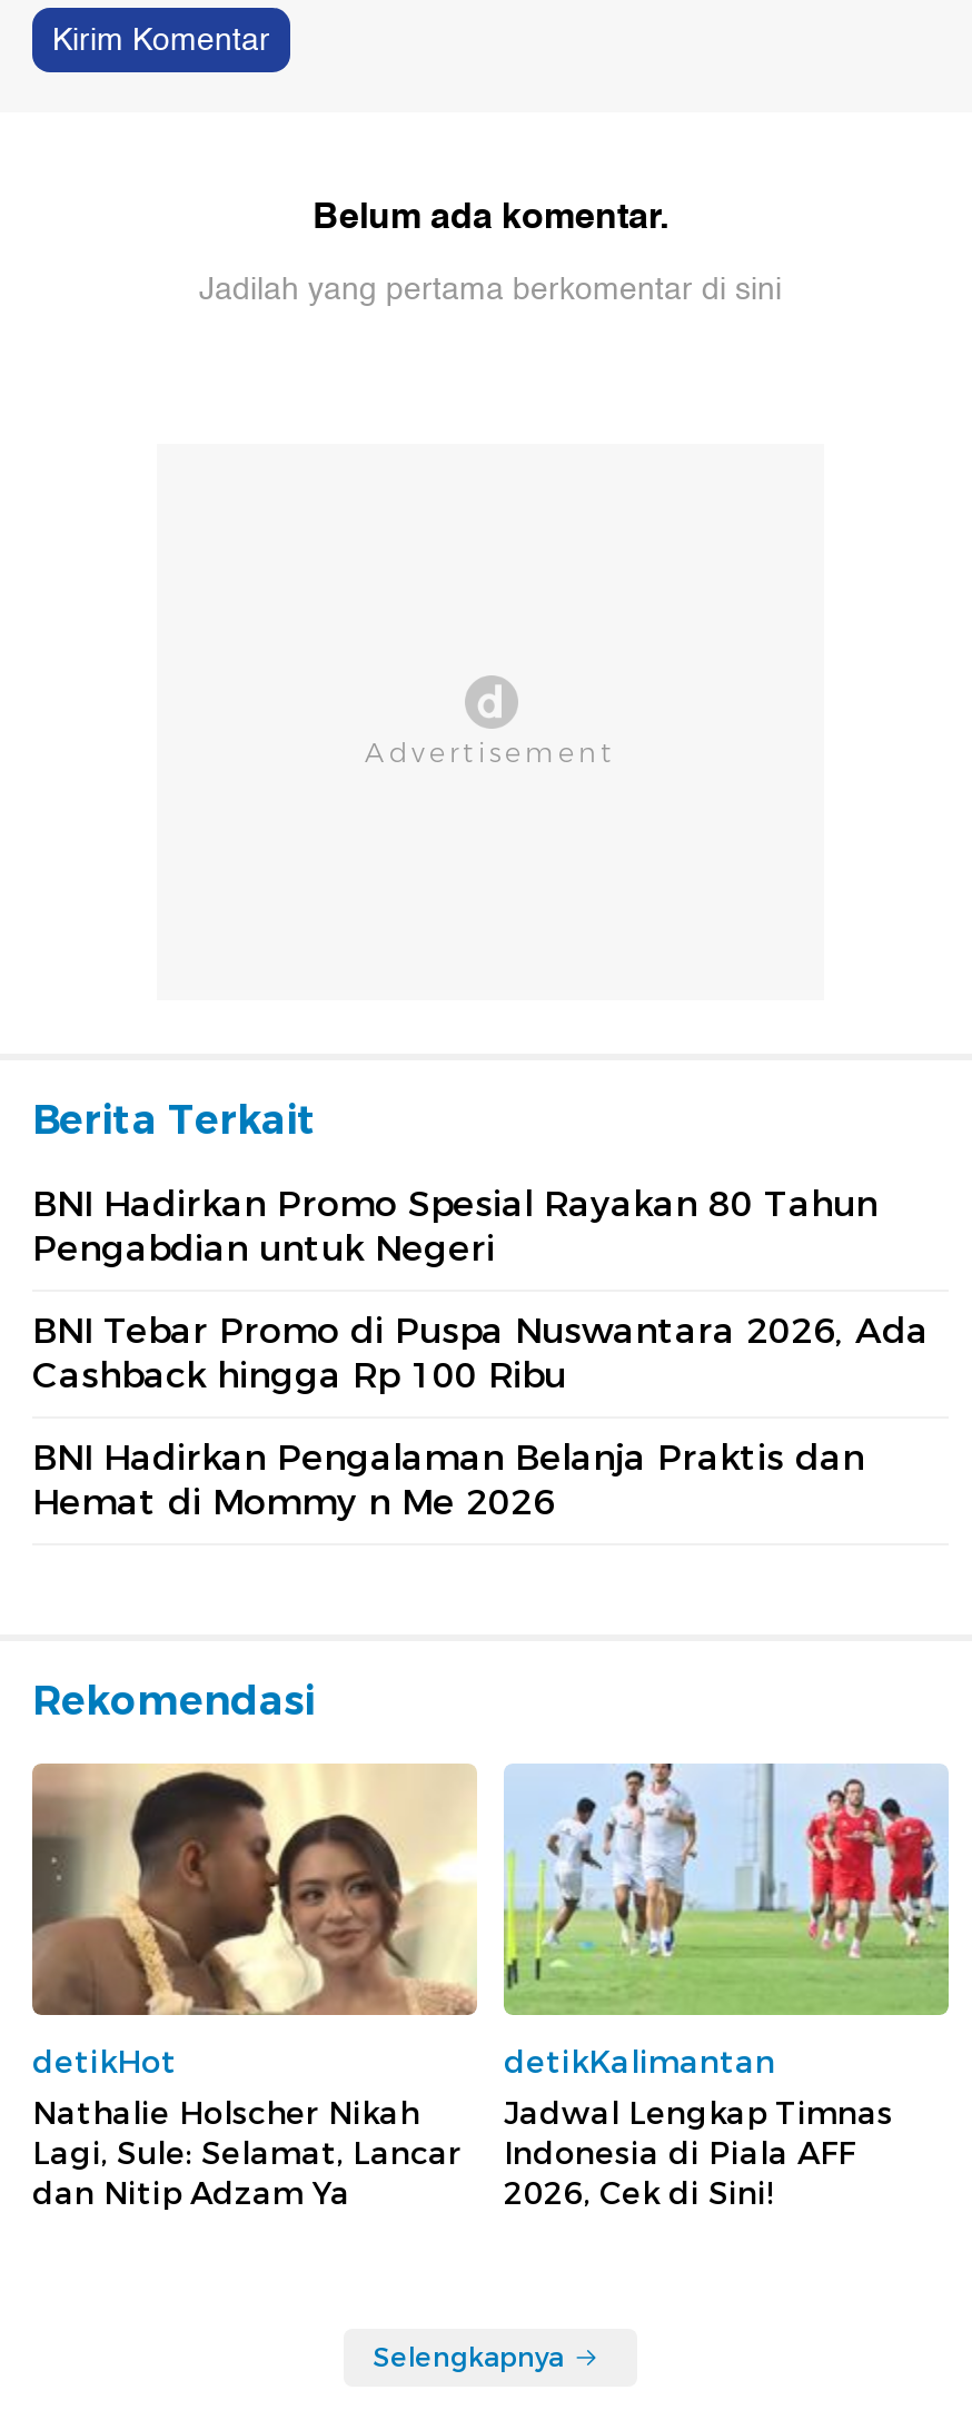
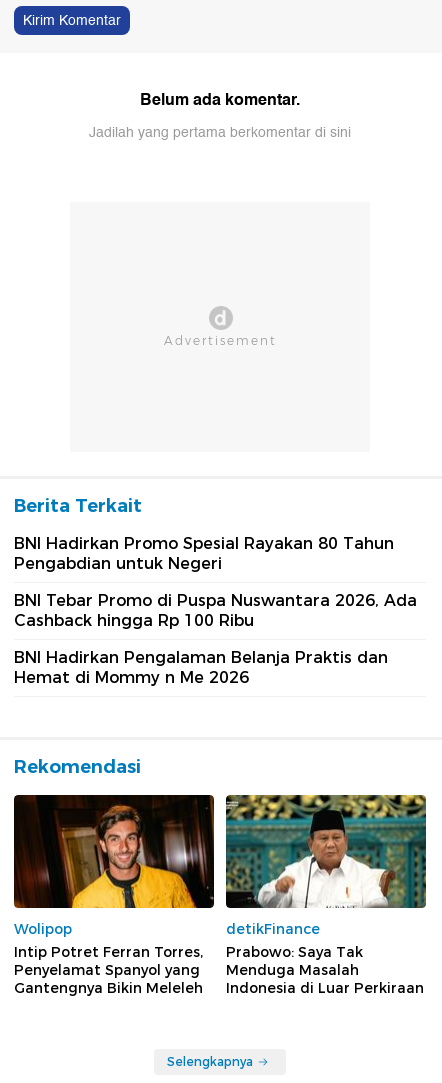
- [image]
- detikHot
- Nathalie Holscher Nikah
- Lagi, Sule: Selamat, Lancar
- dan Nitip Adzam Ya
+ [image]
+ Wolipop
+ Intip Potret Ferran Torres,
+ Penyelamat Spanyol yang
+ Gantengnya Bikin Meleleh

- [image]
- detikKalimantan
- Jadwal Lengkap Timnas
- Indonesia di Piala AFF
- 2026, Cek di Sini!
+ [image]
+ detikFinance
+ Prabowo: Saya Tak
+ Menduga Masalah
+ Indonesia di Luar Perkiraan
